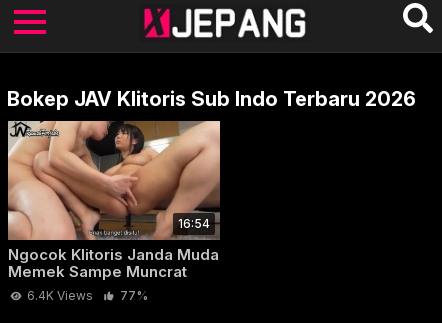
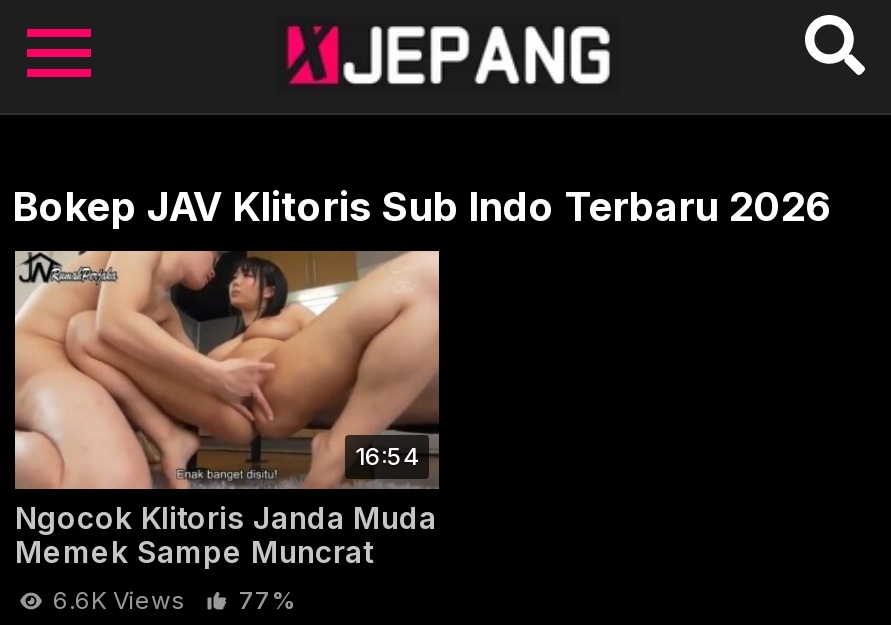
- 6.4K Views 77%
+ 6.6K Views 77%
